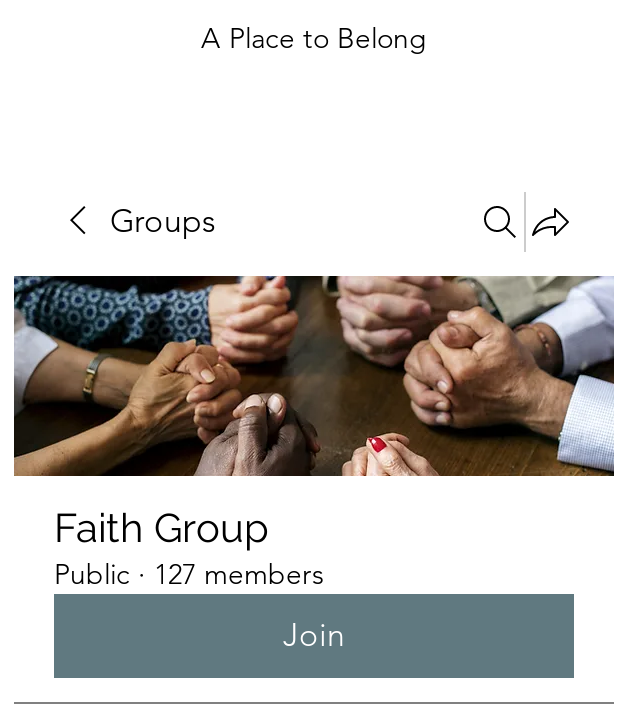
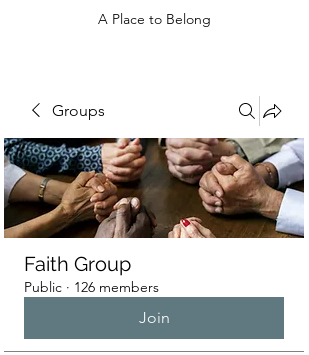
- Public · 127 members
+ Public · 126 members
